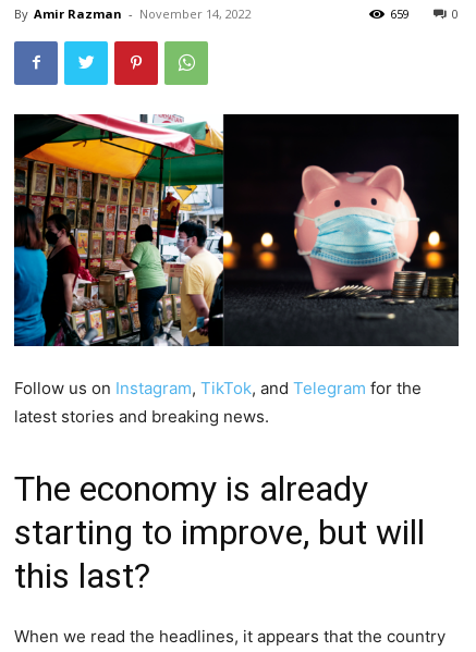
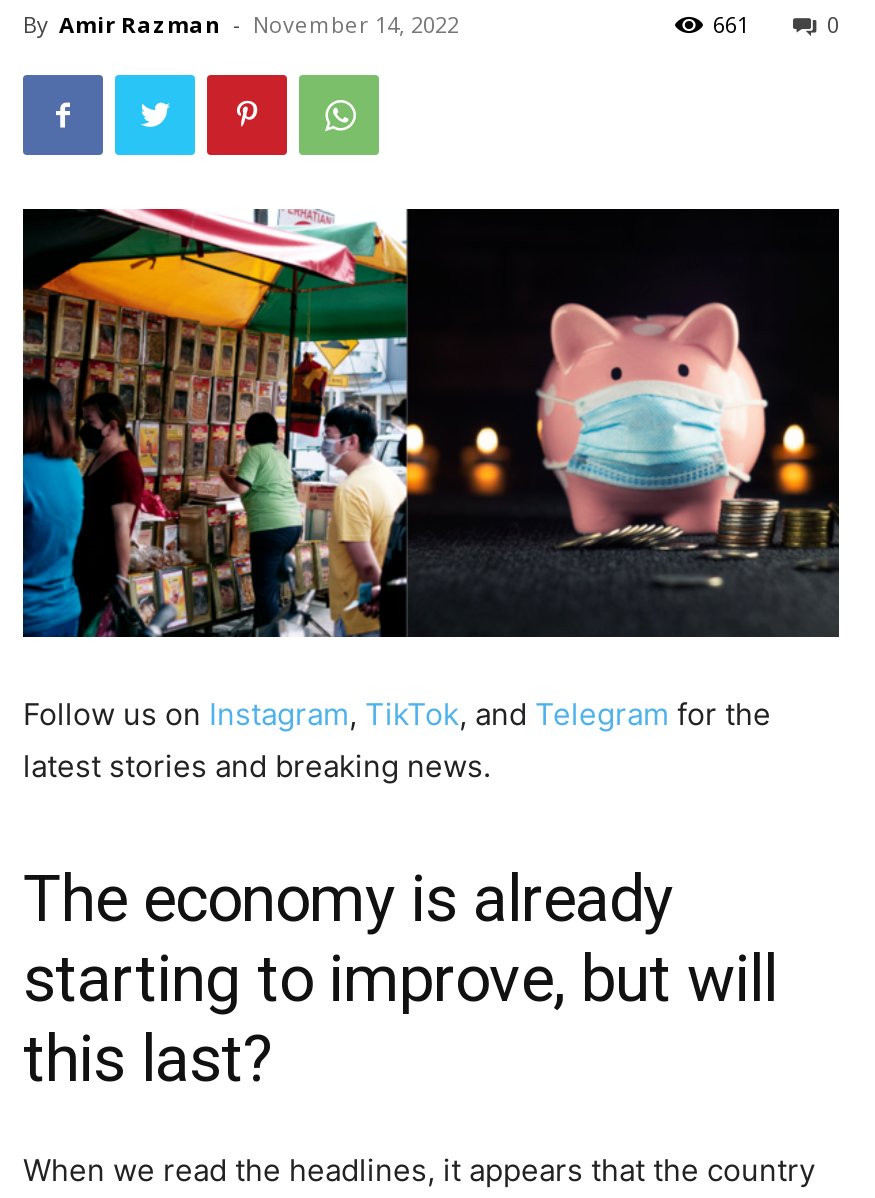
- 659
+ 661
